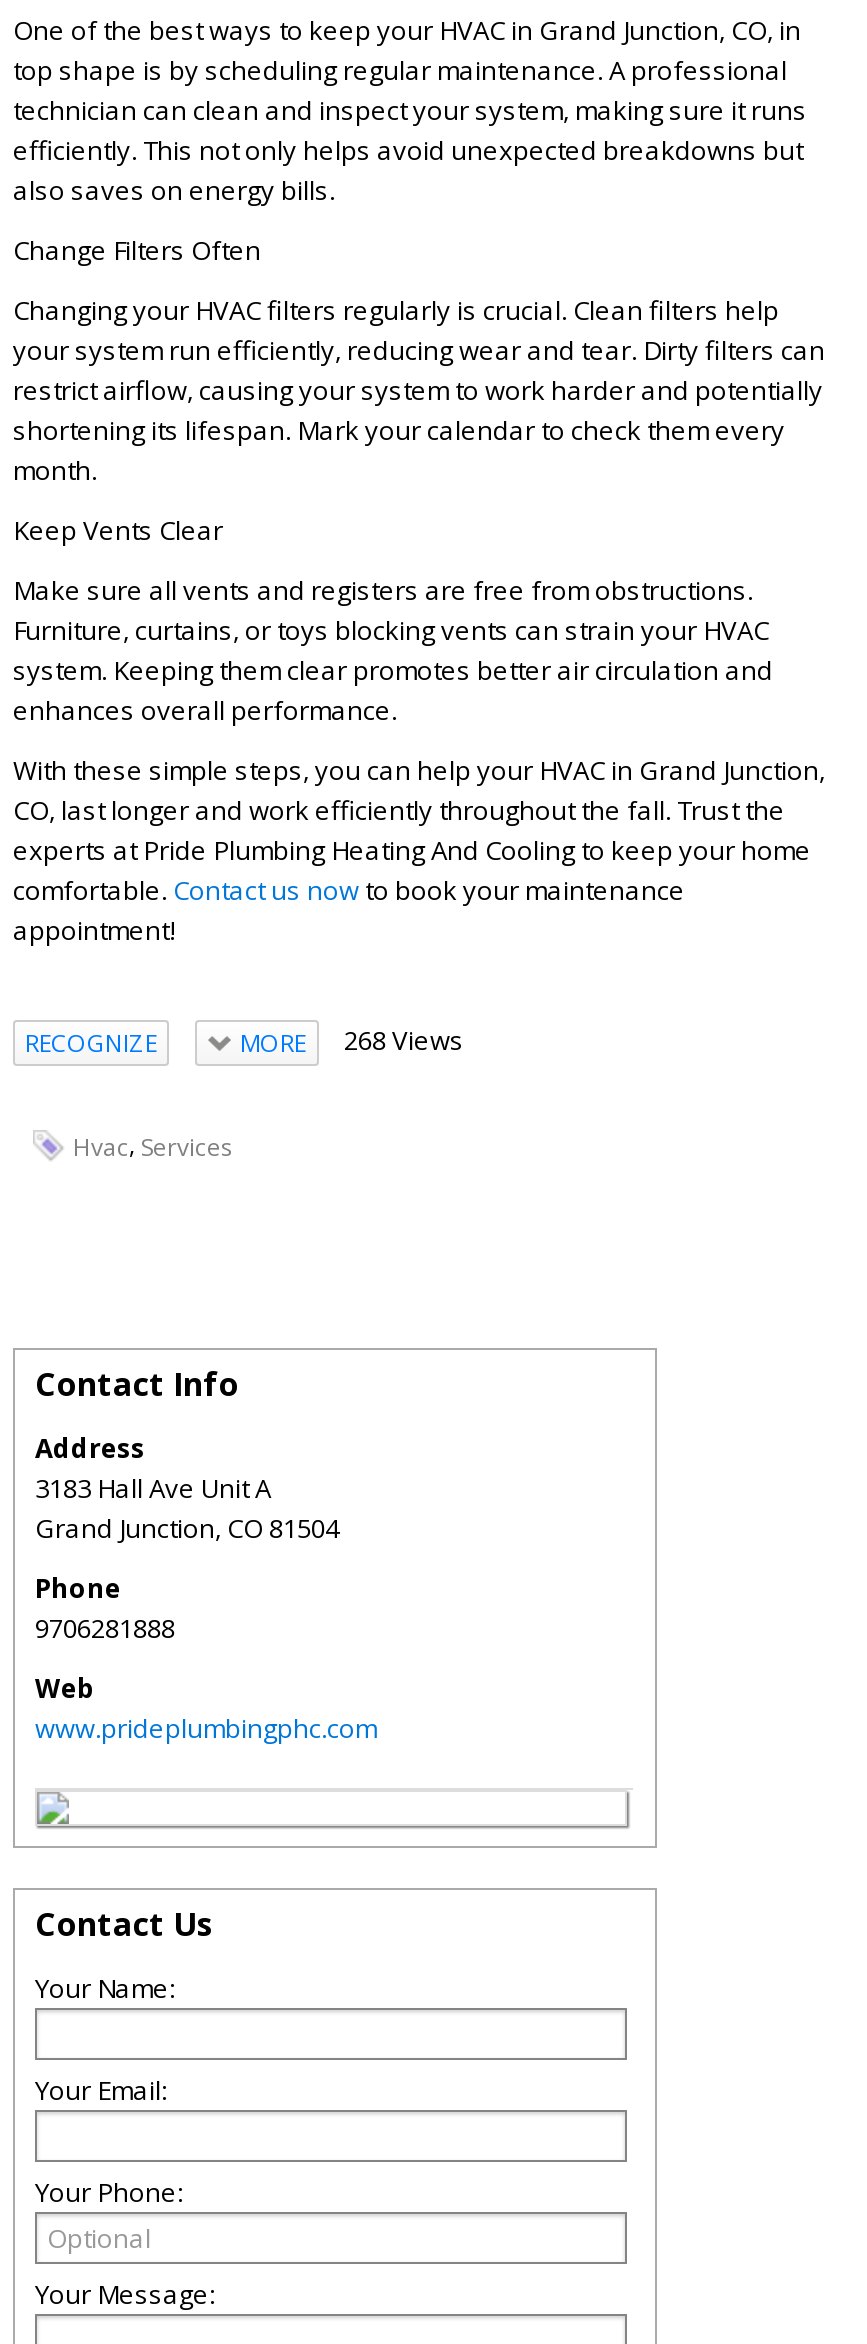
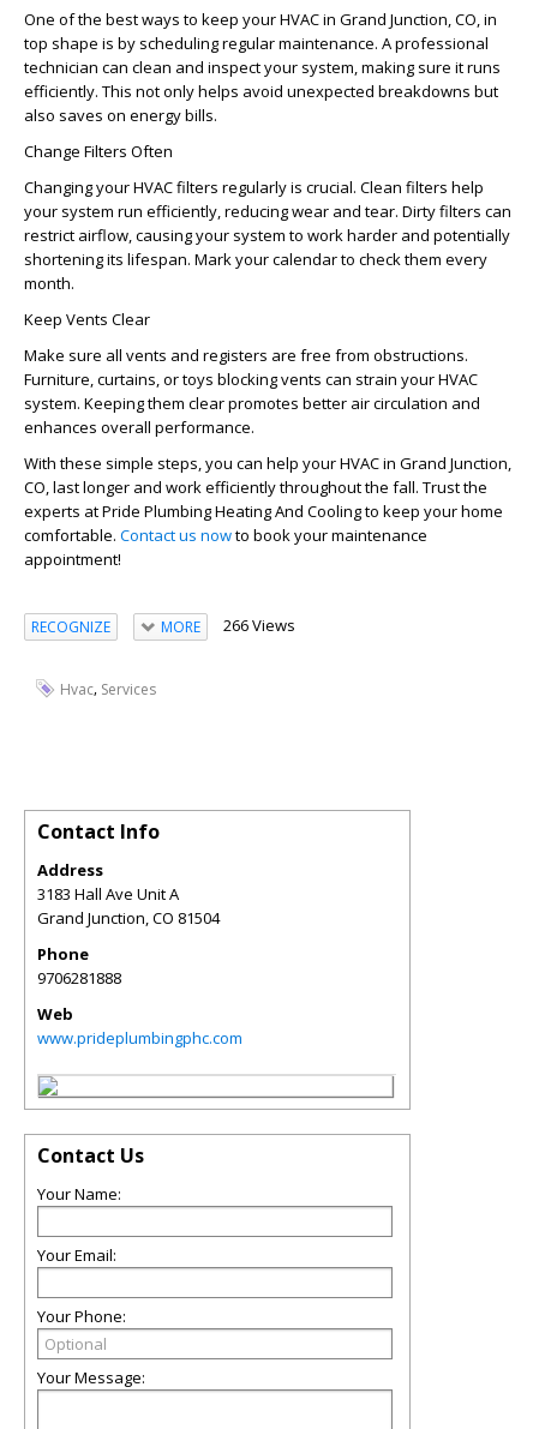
- MORE 268 Views
+ MORE 266 Views
